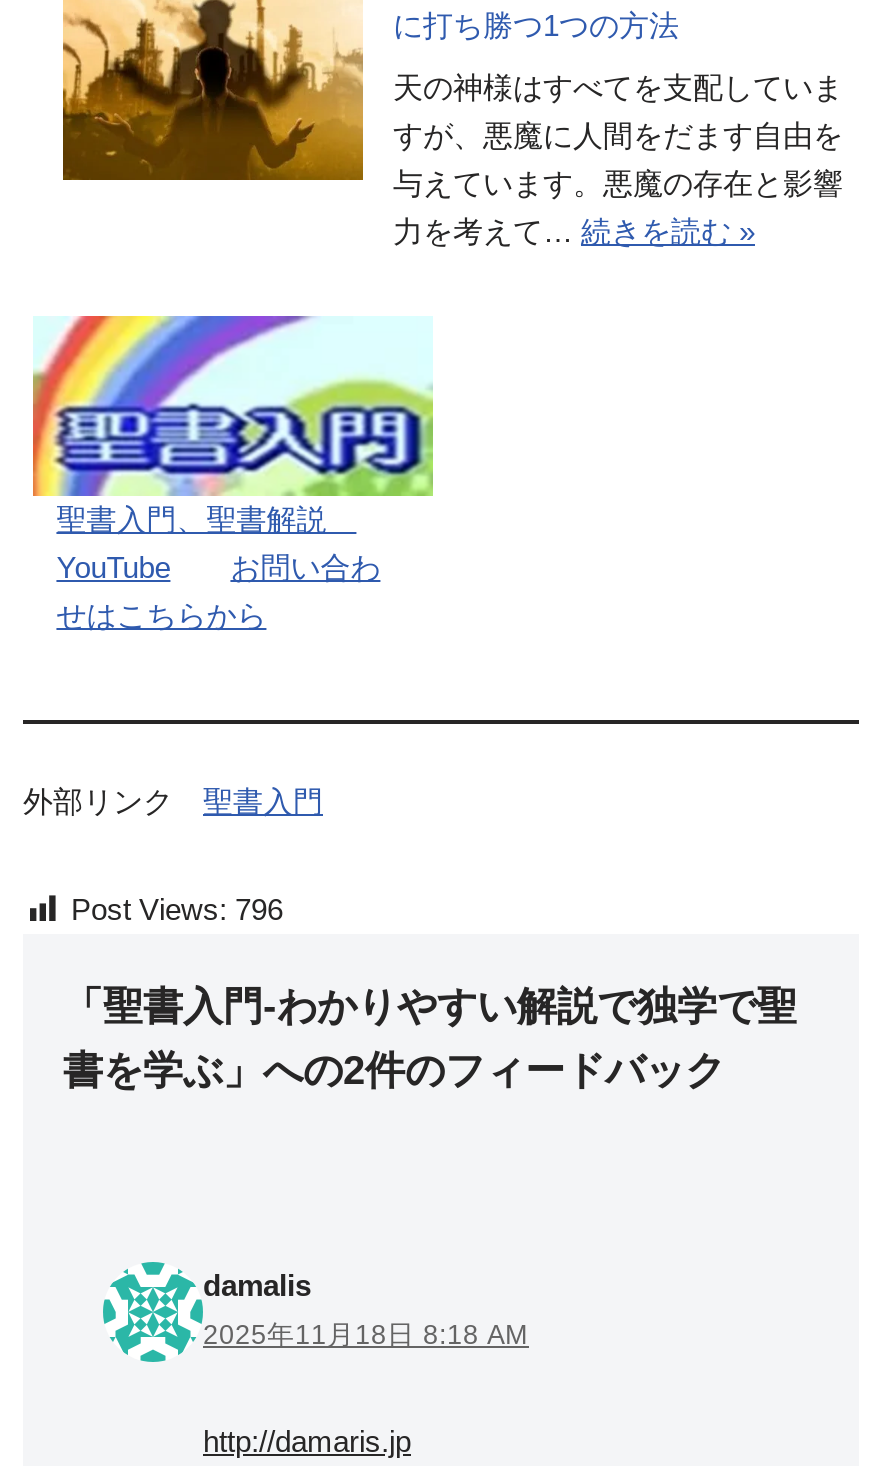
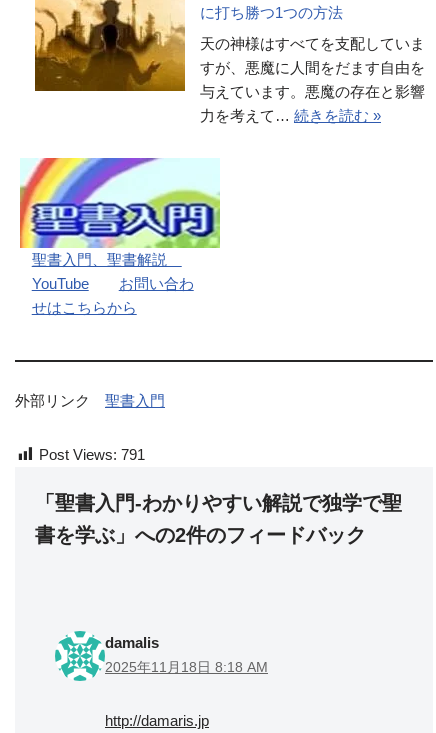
- Post Views: 796
+ Post Views: 791
